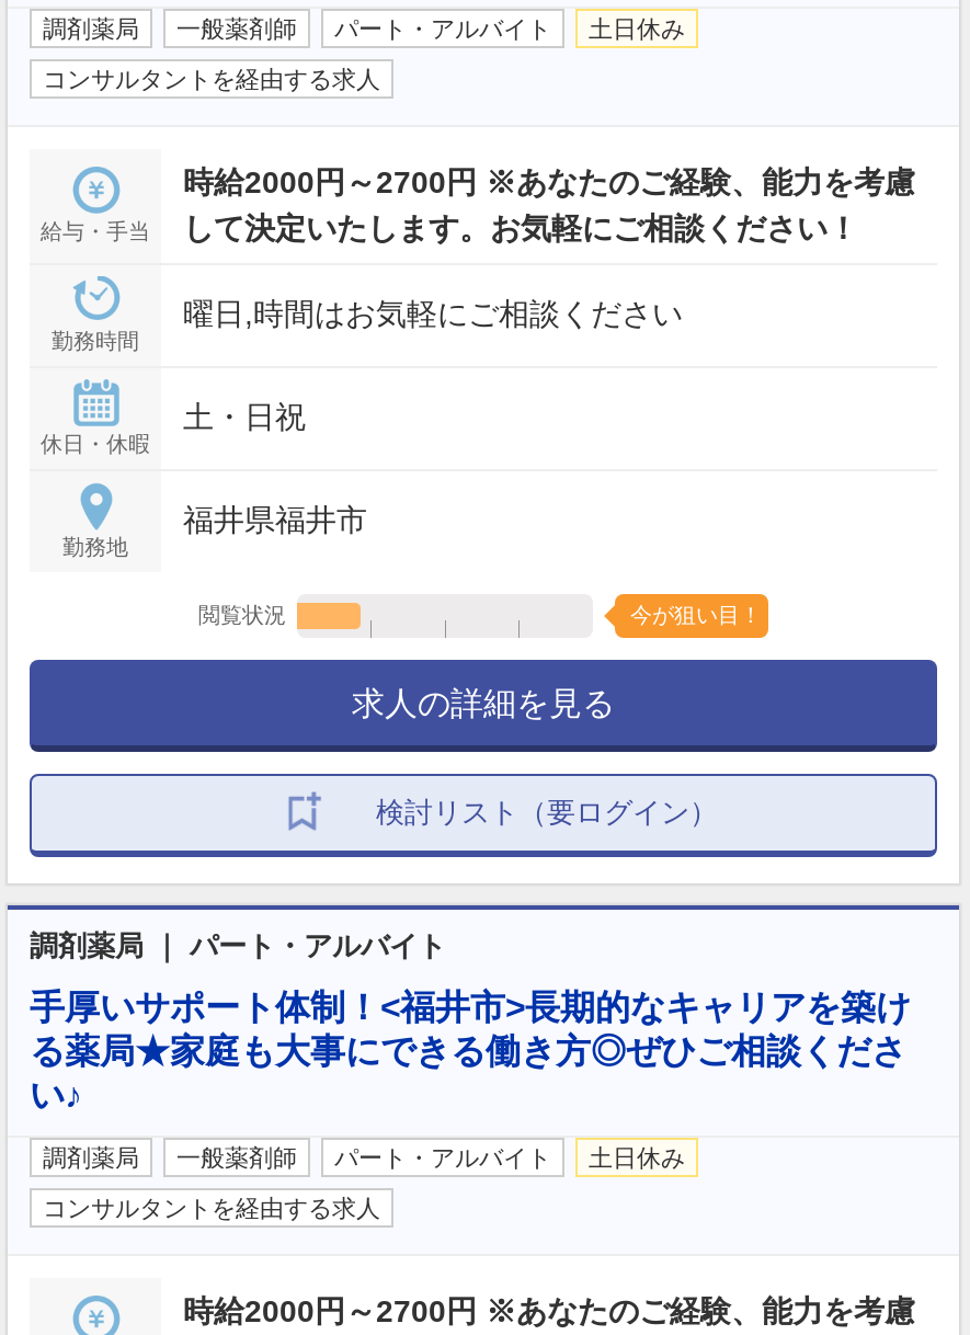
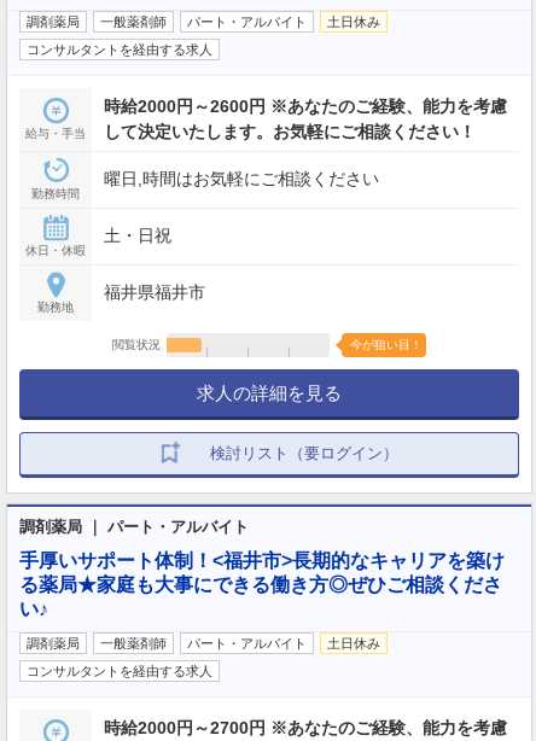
- 時給2000円～2700円 ※あなたのご経験、能力を考慮
+ 時給2000円～2600円 ※あなたのご経験、能力を考慮
